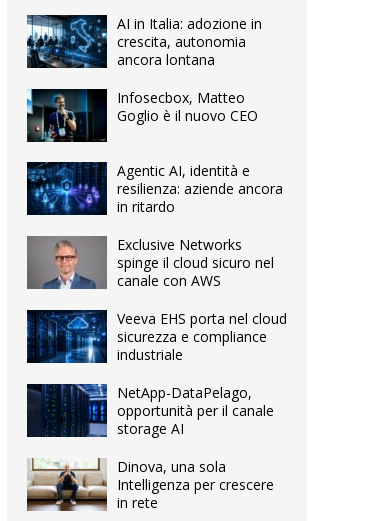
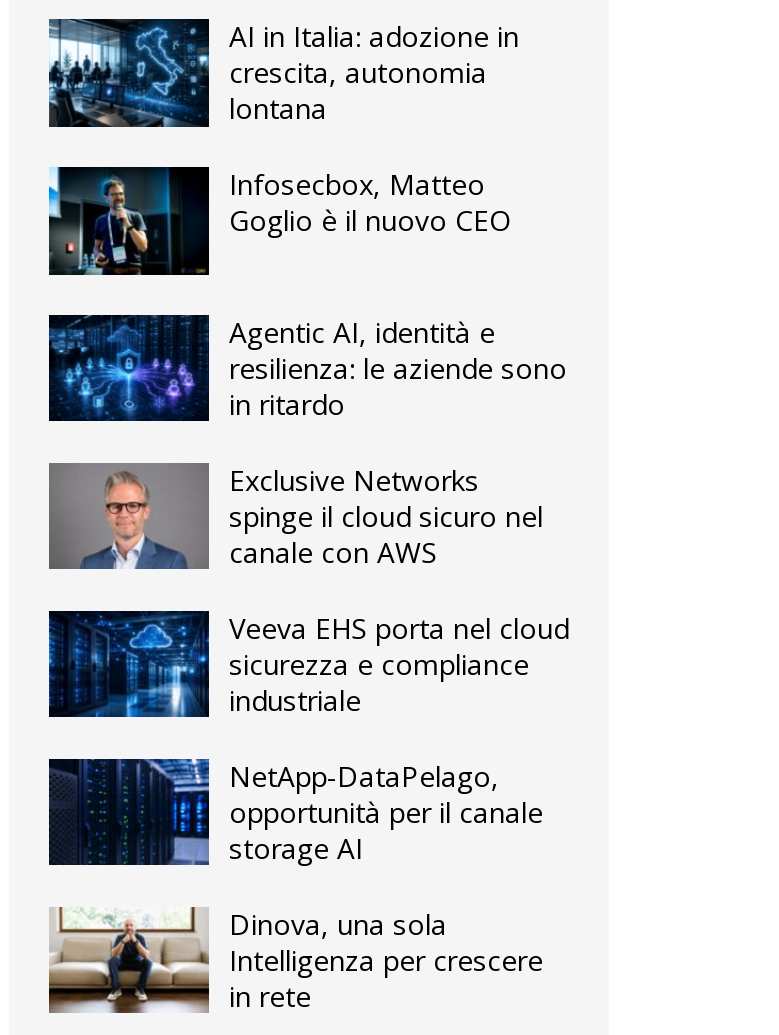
- ancora lontana
+ lontana

- resilienza: aziende ancora
+ resilienza: le aziende sono
